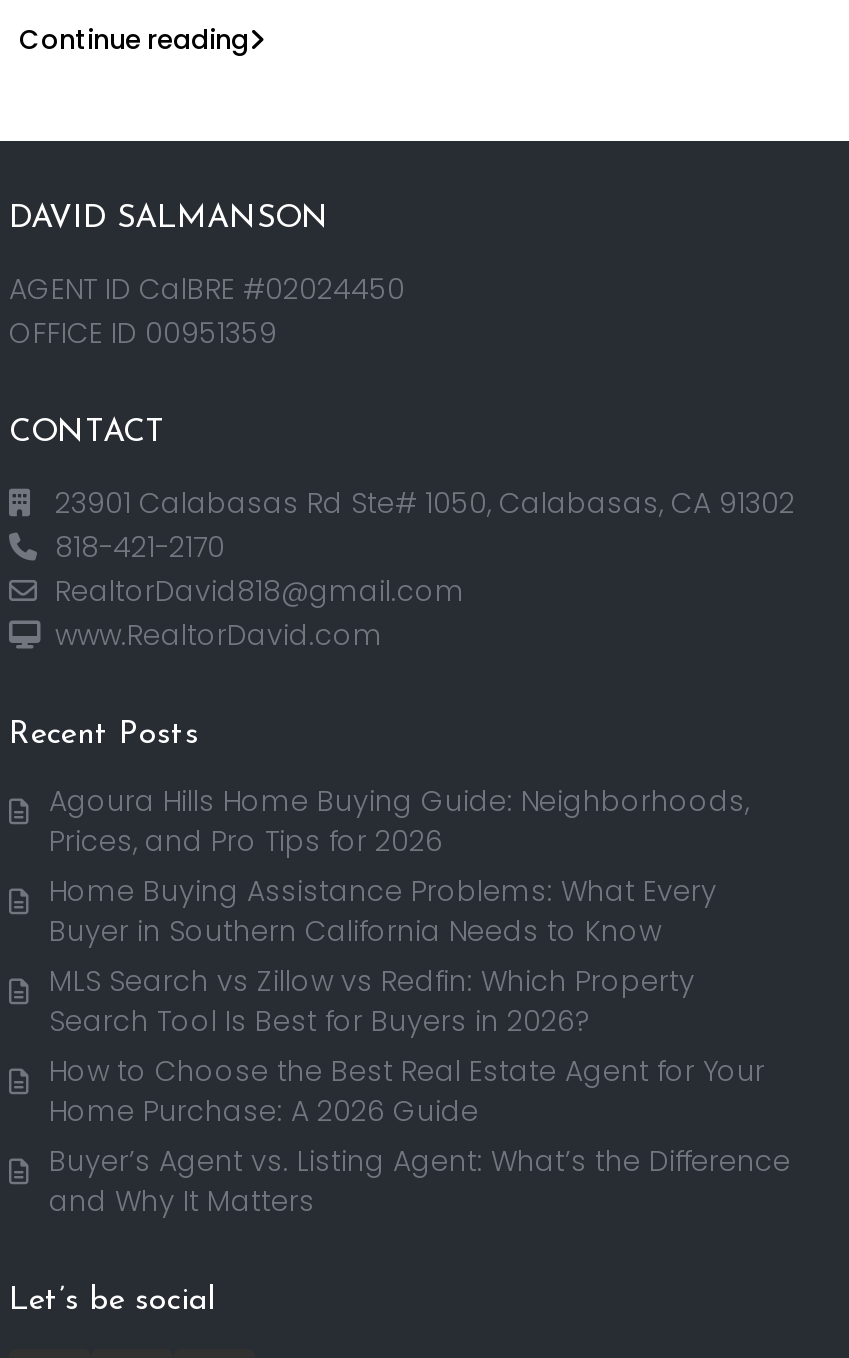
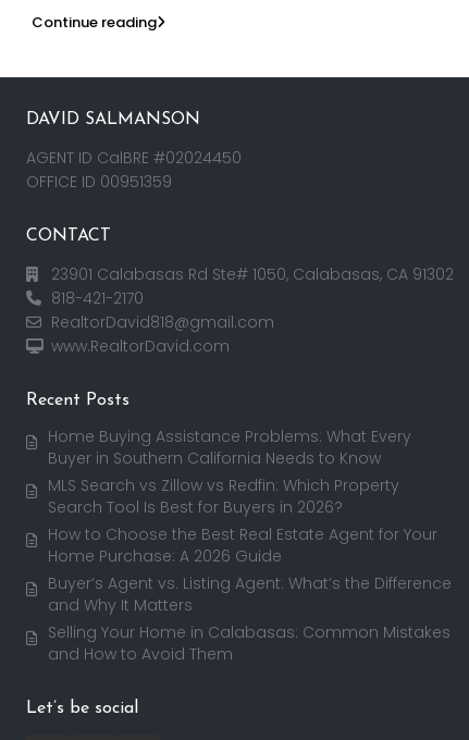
- Agoura Hills Home Buying Guide: Neighborhoods,
- Prices, and Pro Tips for 2026

moved up: Home Buying Assistance Problems: What Every | Buyer in Southern California Needs to Know | MLS Search vs Zillow vs Redfin: Which Property | Search Tool Is Best for Buyers in 2026? | How to Choose the Best Real Estate Agent for Your | Home Purchase: A 2026 Guide | Buyer’s Agent vs. Listing Agent: What’s the Difference | and Why It Matters

+ Selling Your Home in Calabasas: Common Mistakes
+ and How to Avoid Them
